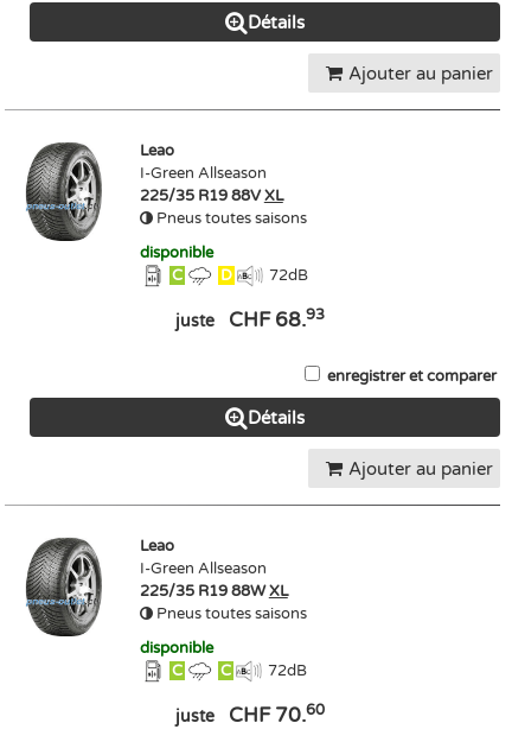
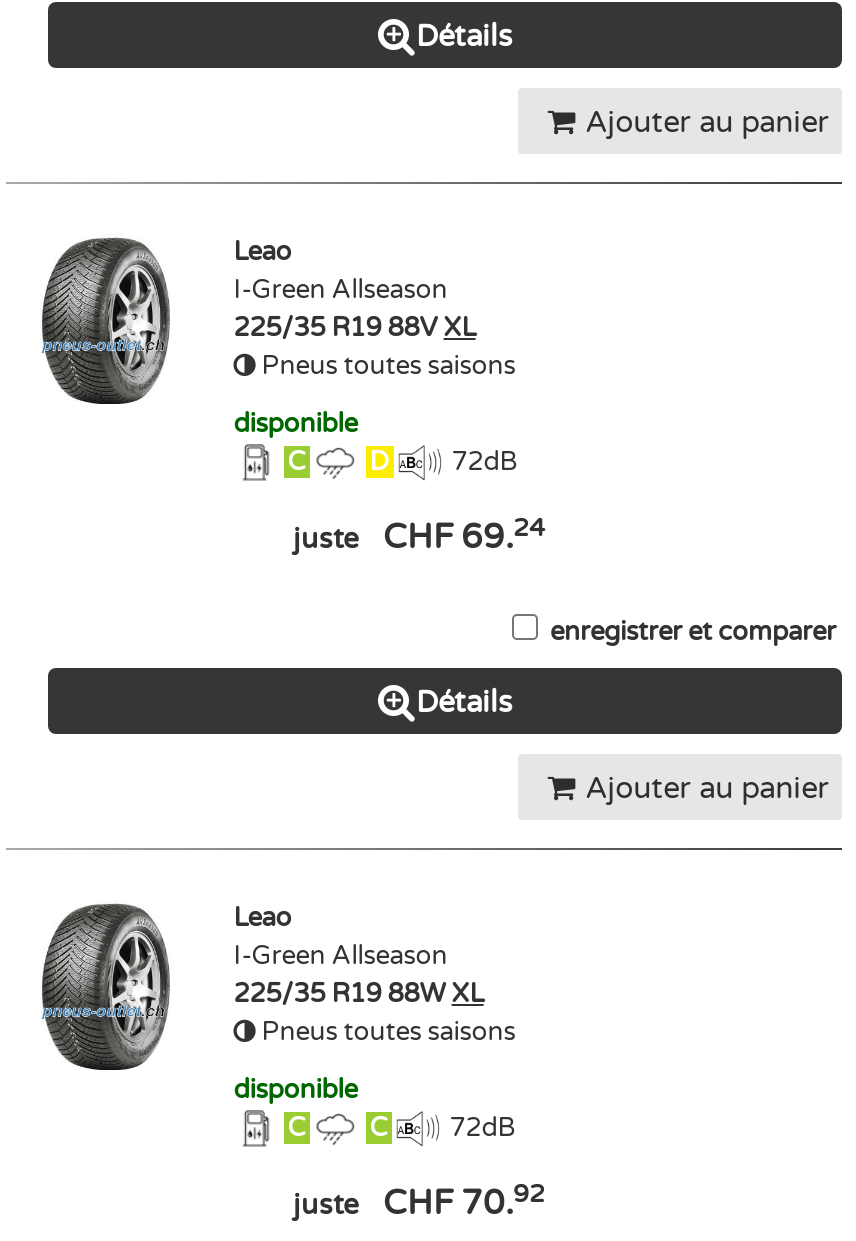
- juste CHF 68.93
+ juste CHF 69.24

- juste CHF 70.60
+ juste CHF 70.92
